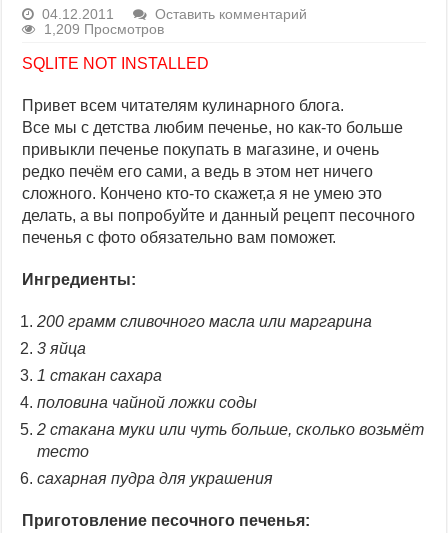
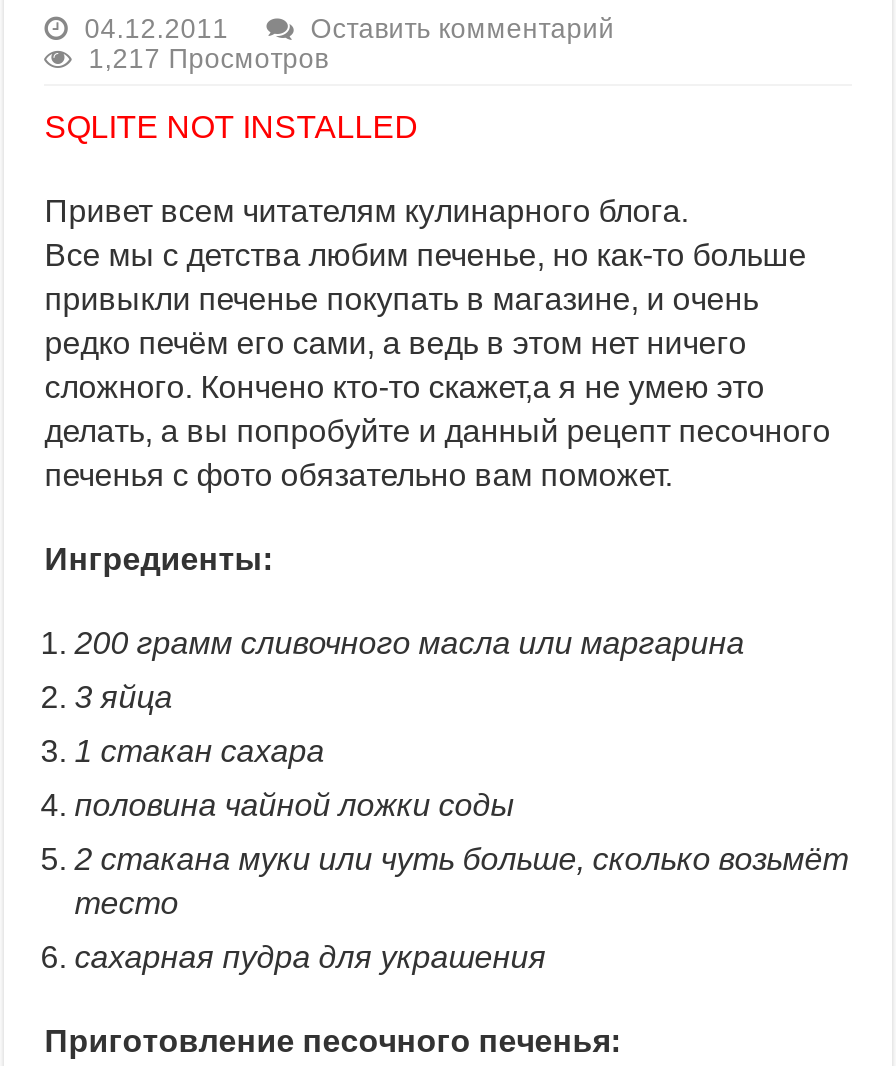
- 1,209 Просмотров
+ 1,217 Просмотров
